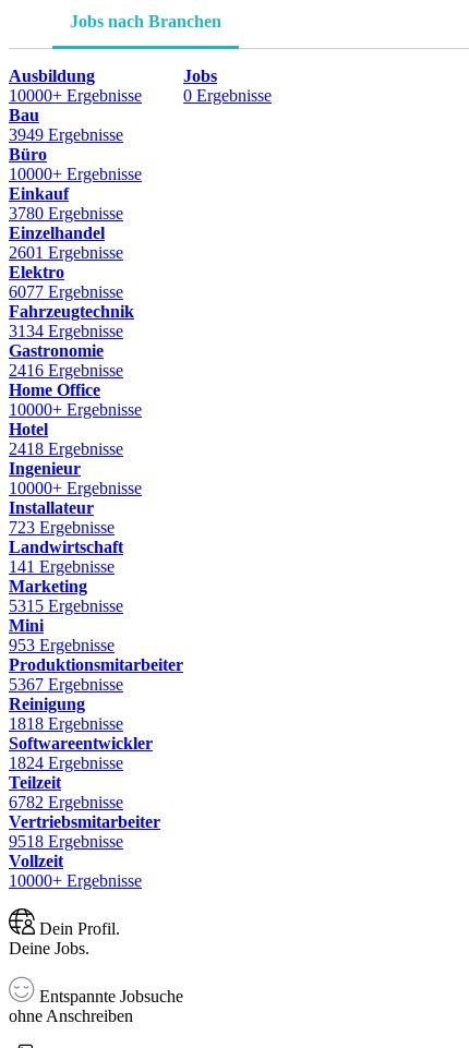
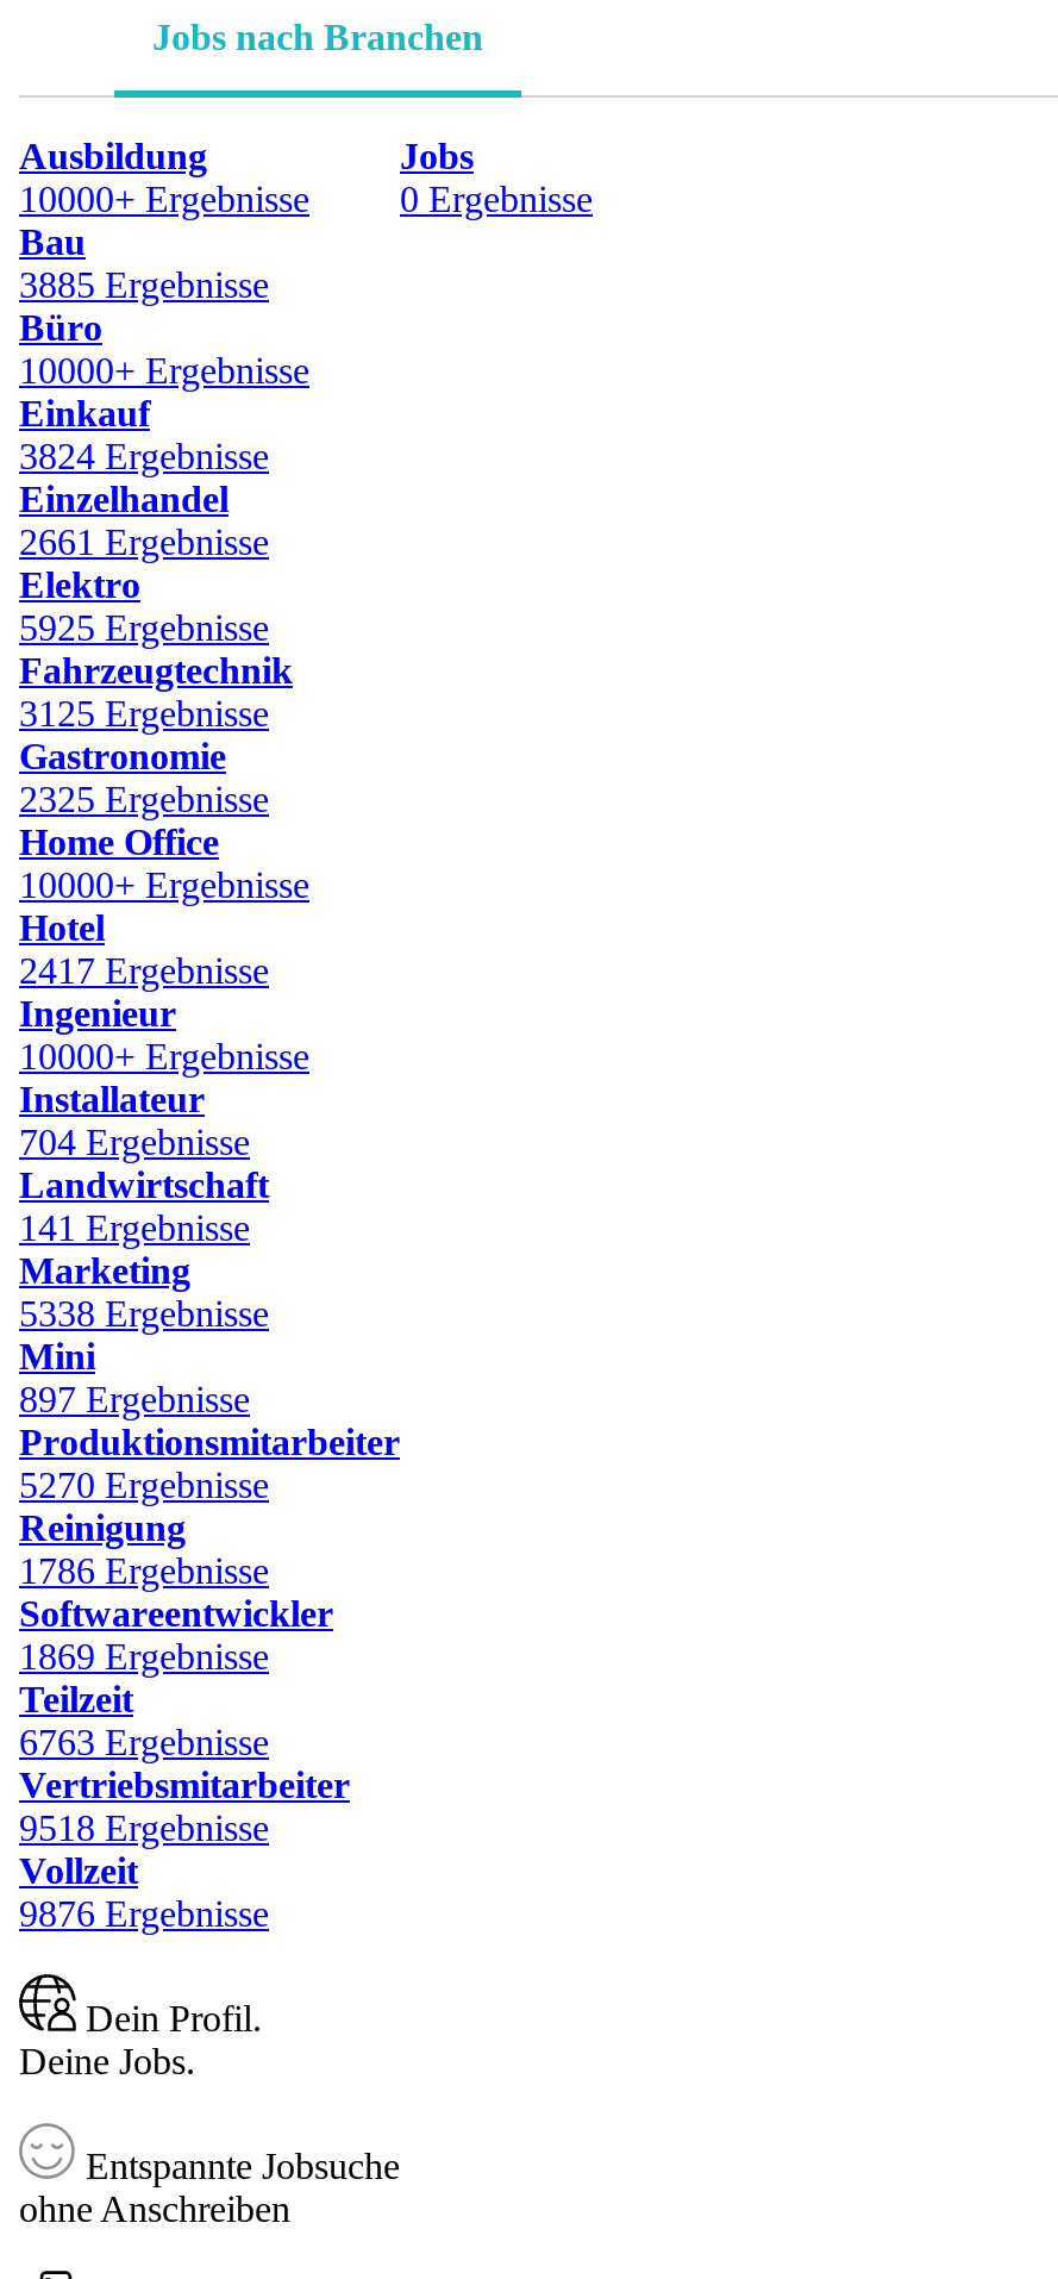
- 3949 Ergebnisse
+ 3885 Ergebnisse

- 3780 Ergebnisse
+ 3824 Ergebnisse

- 2601 Ergebnisse
+ 2661 Ergebnisse

- 6077 Ergebnisse
+ 5925 Ergebnisse

- 3134 Ergebnisse
+ 3125 Ergebnisse

- 2416 Ergebnisse
+ 2325 Ergebnisse

- 2418 Ergebnisse
+ 2417 Ergebnisse

- 723 Ergebnisse
+ 704 Ergebnisse

- 5315 Ergebnisse
+ 5338 Ergebnisse

- 953 Ergebnisse
+ 897 Ergebnisse

- 5367 Ergebnisse
+ 5270 Ergebnisse

- 1818 Ergebnisse
+ 1786 Ergebnisse

- 1824 Ergebnisse
+ 1869 Ergebnisse

- 6782 Ergebnisse
+ 6763 Ergebnisse

- 10000+ Ergebnisse
+ 9876 Ergebnisse
